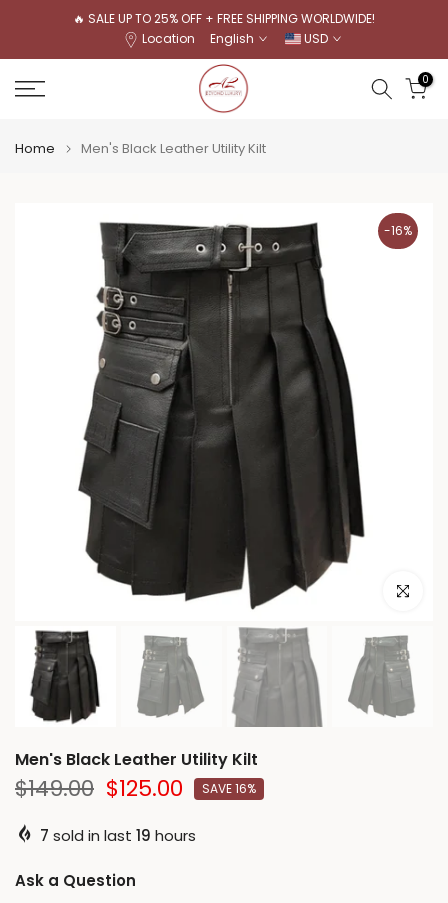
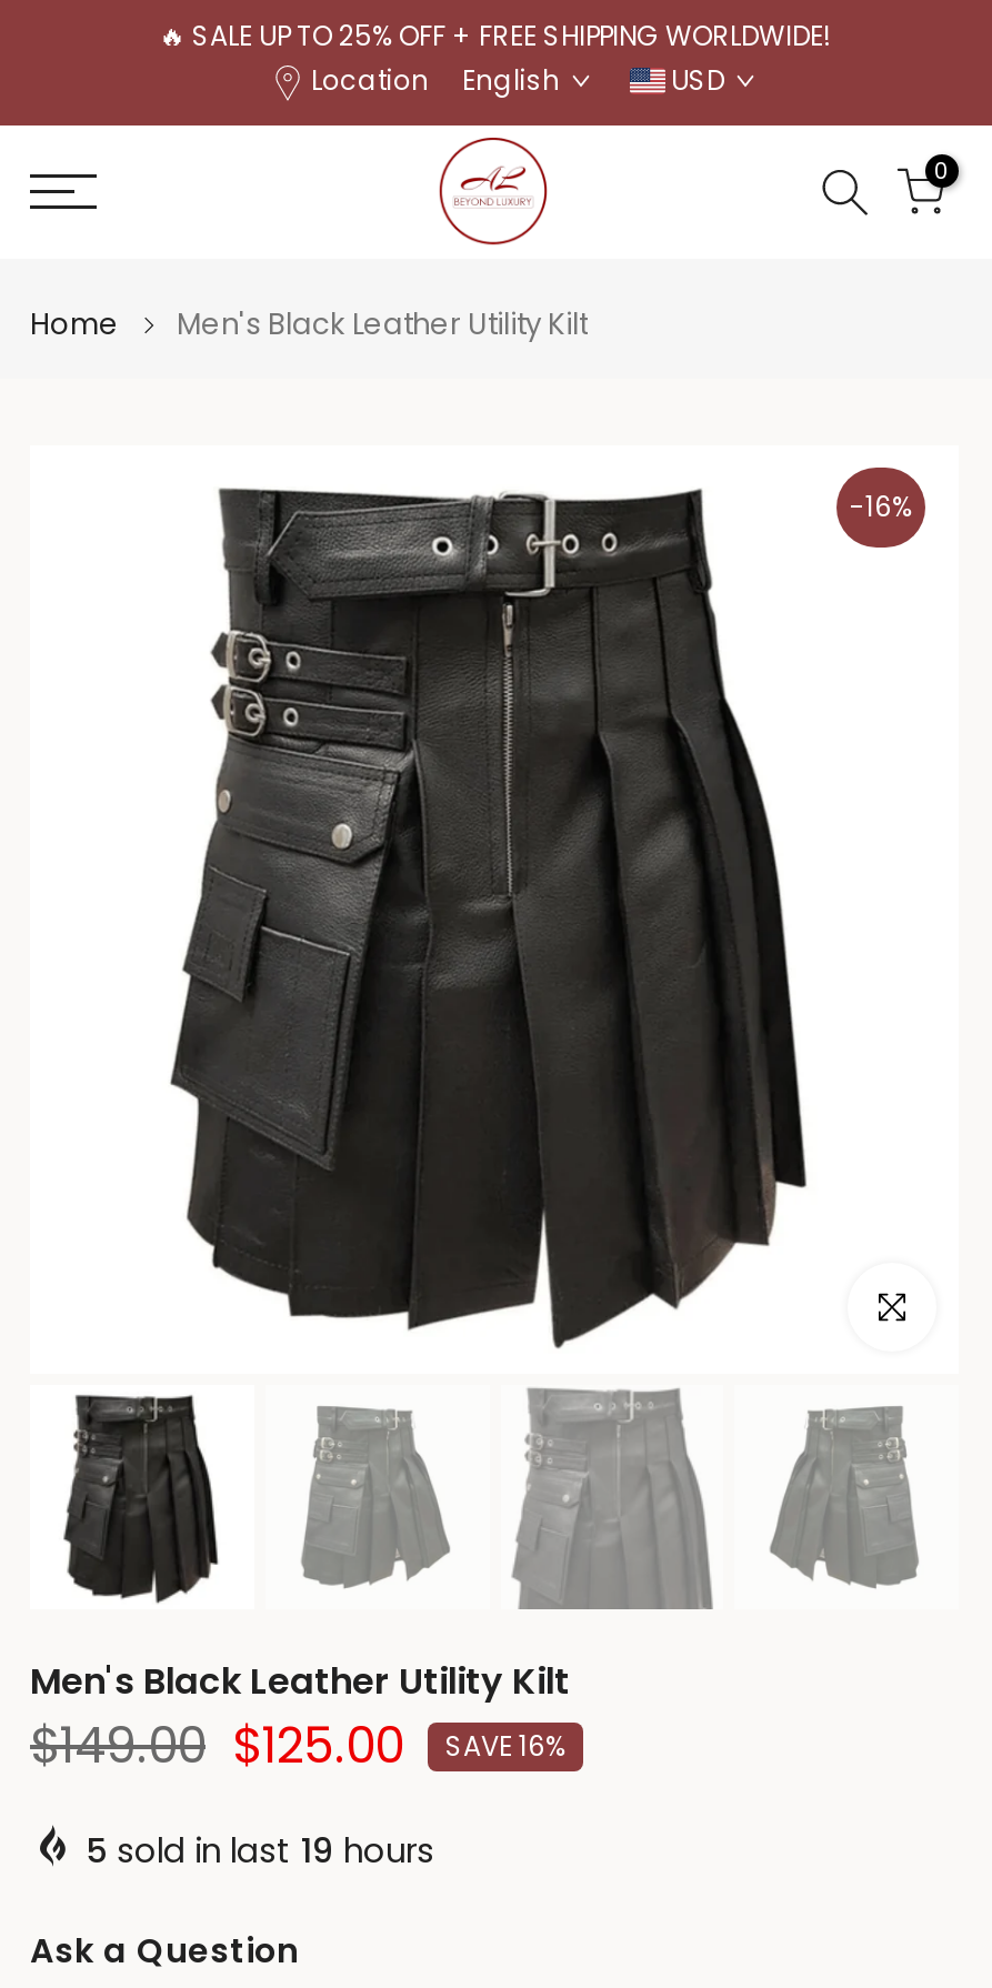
- 7 sold in last 19 hours
+ 5 sold in last 19 hours
